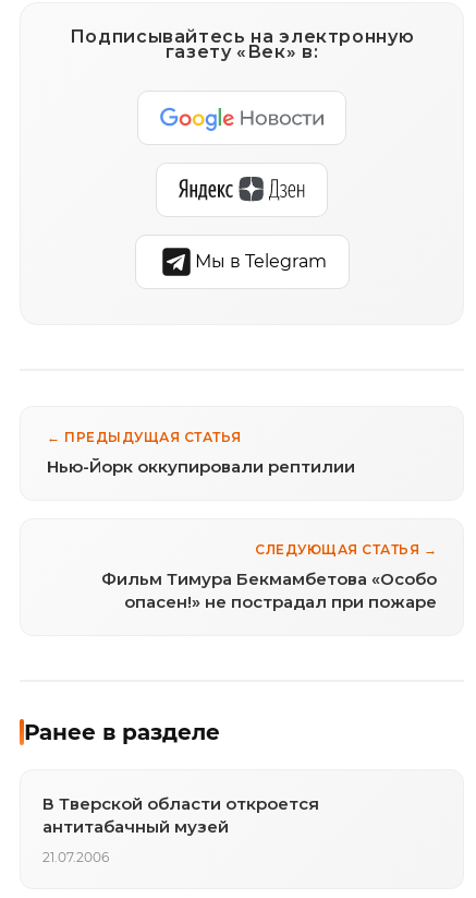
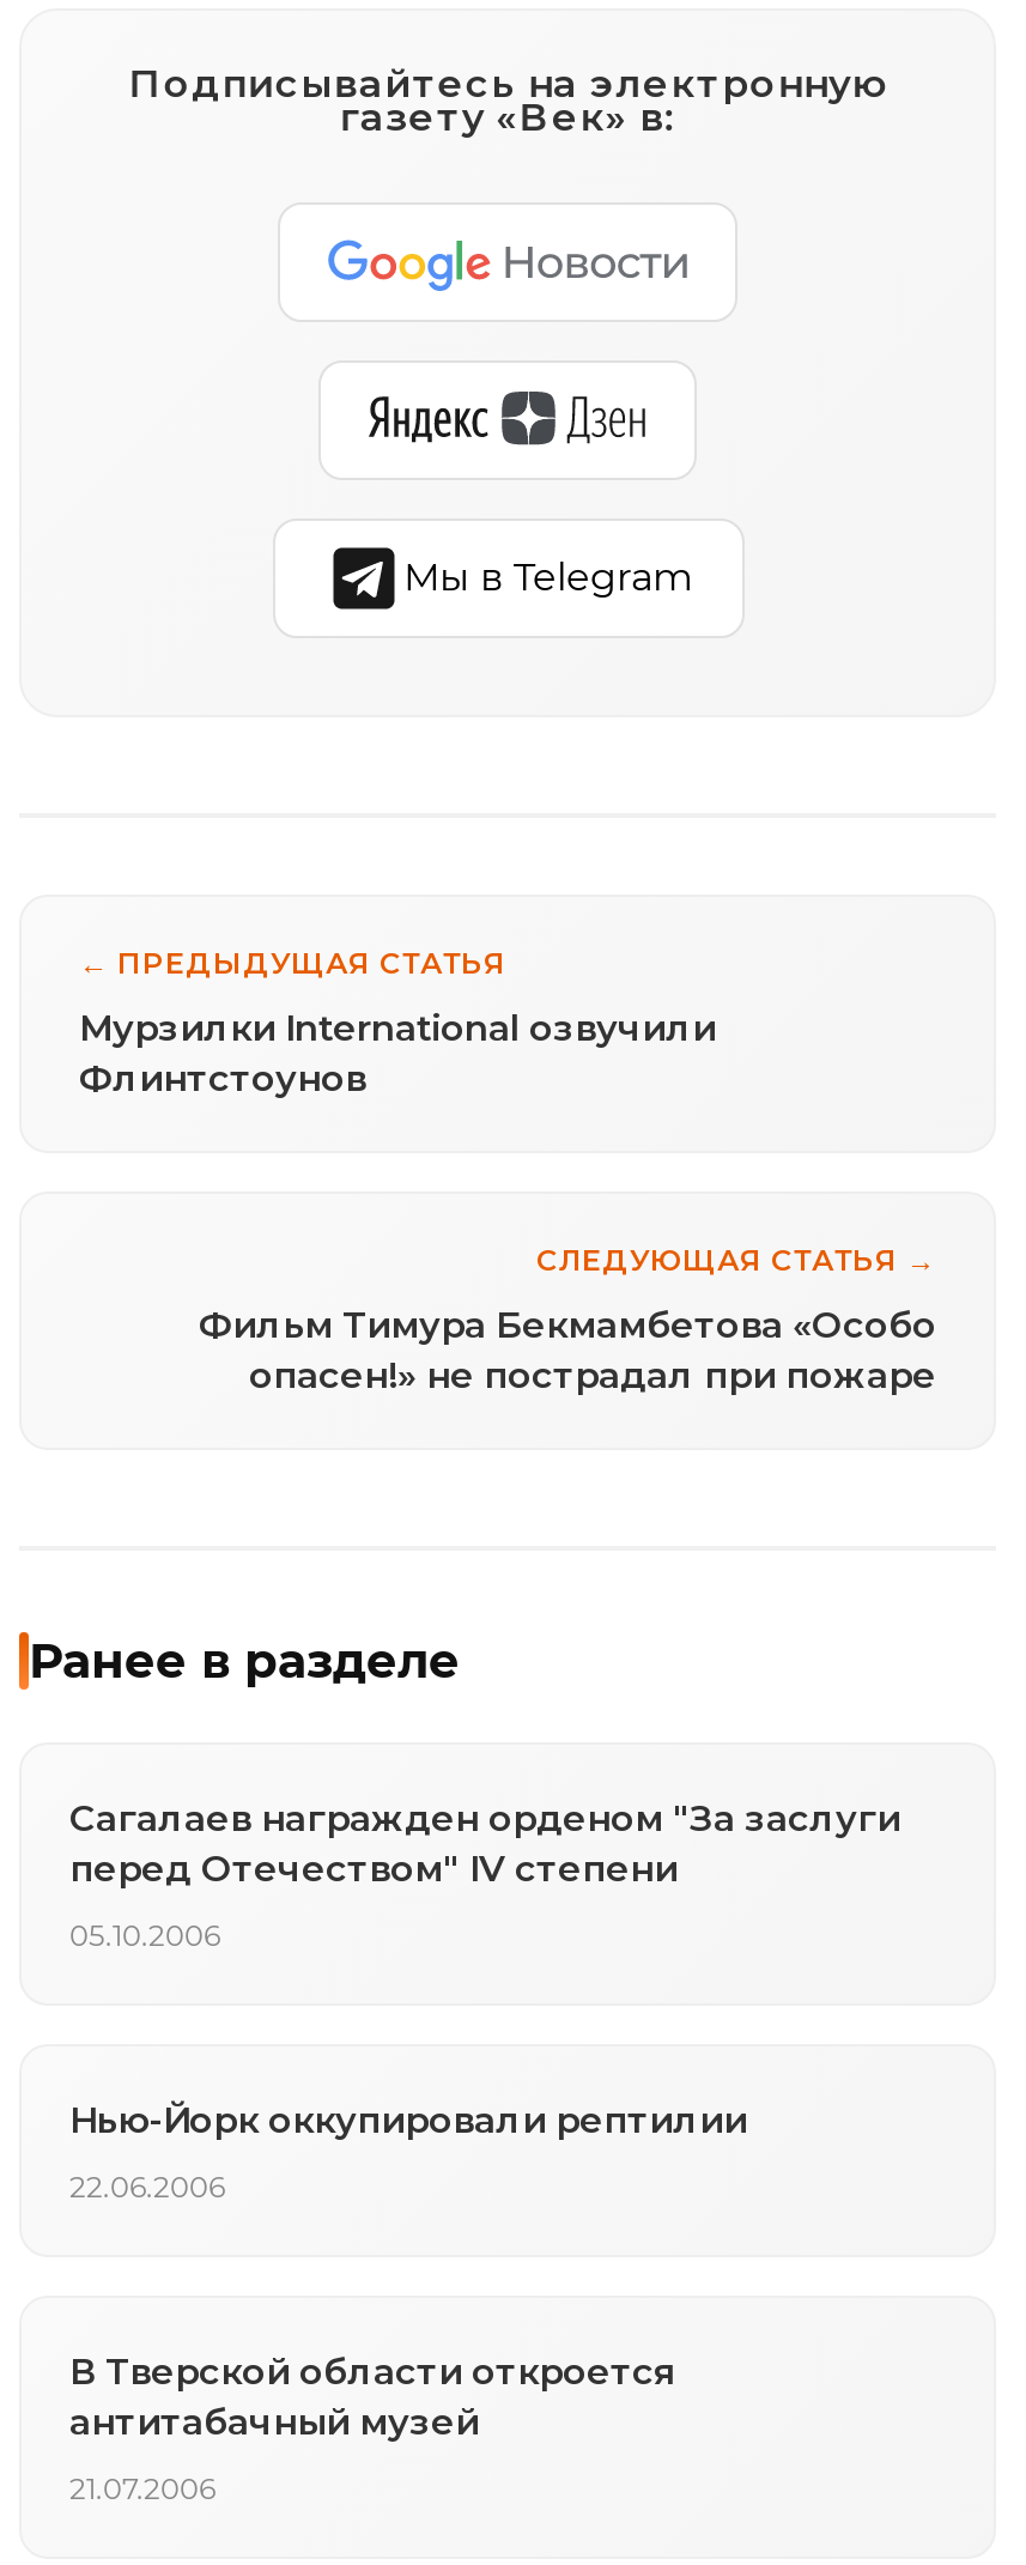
+ Мурзилки International озвучили
+ Флинтстоунов

moved down: Нью-Йорк оккупировали рептилии

+ Сагалаев награжден орденом "За заслуги
+ перед Отечеством" IV степени
+ 05.10.2006

+ 22.06.2006
